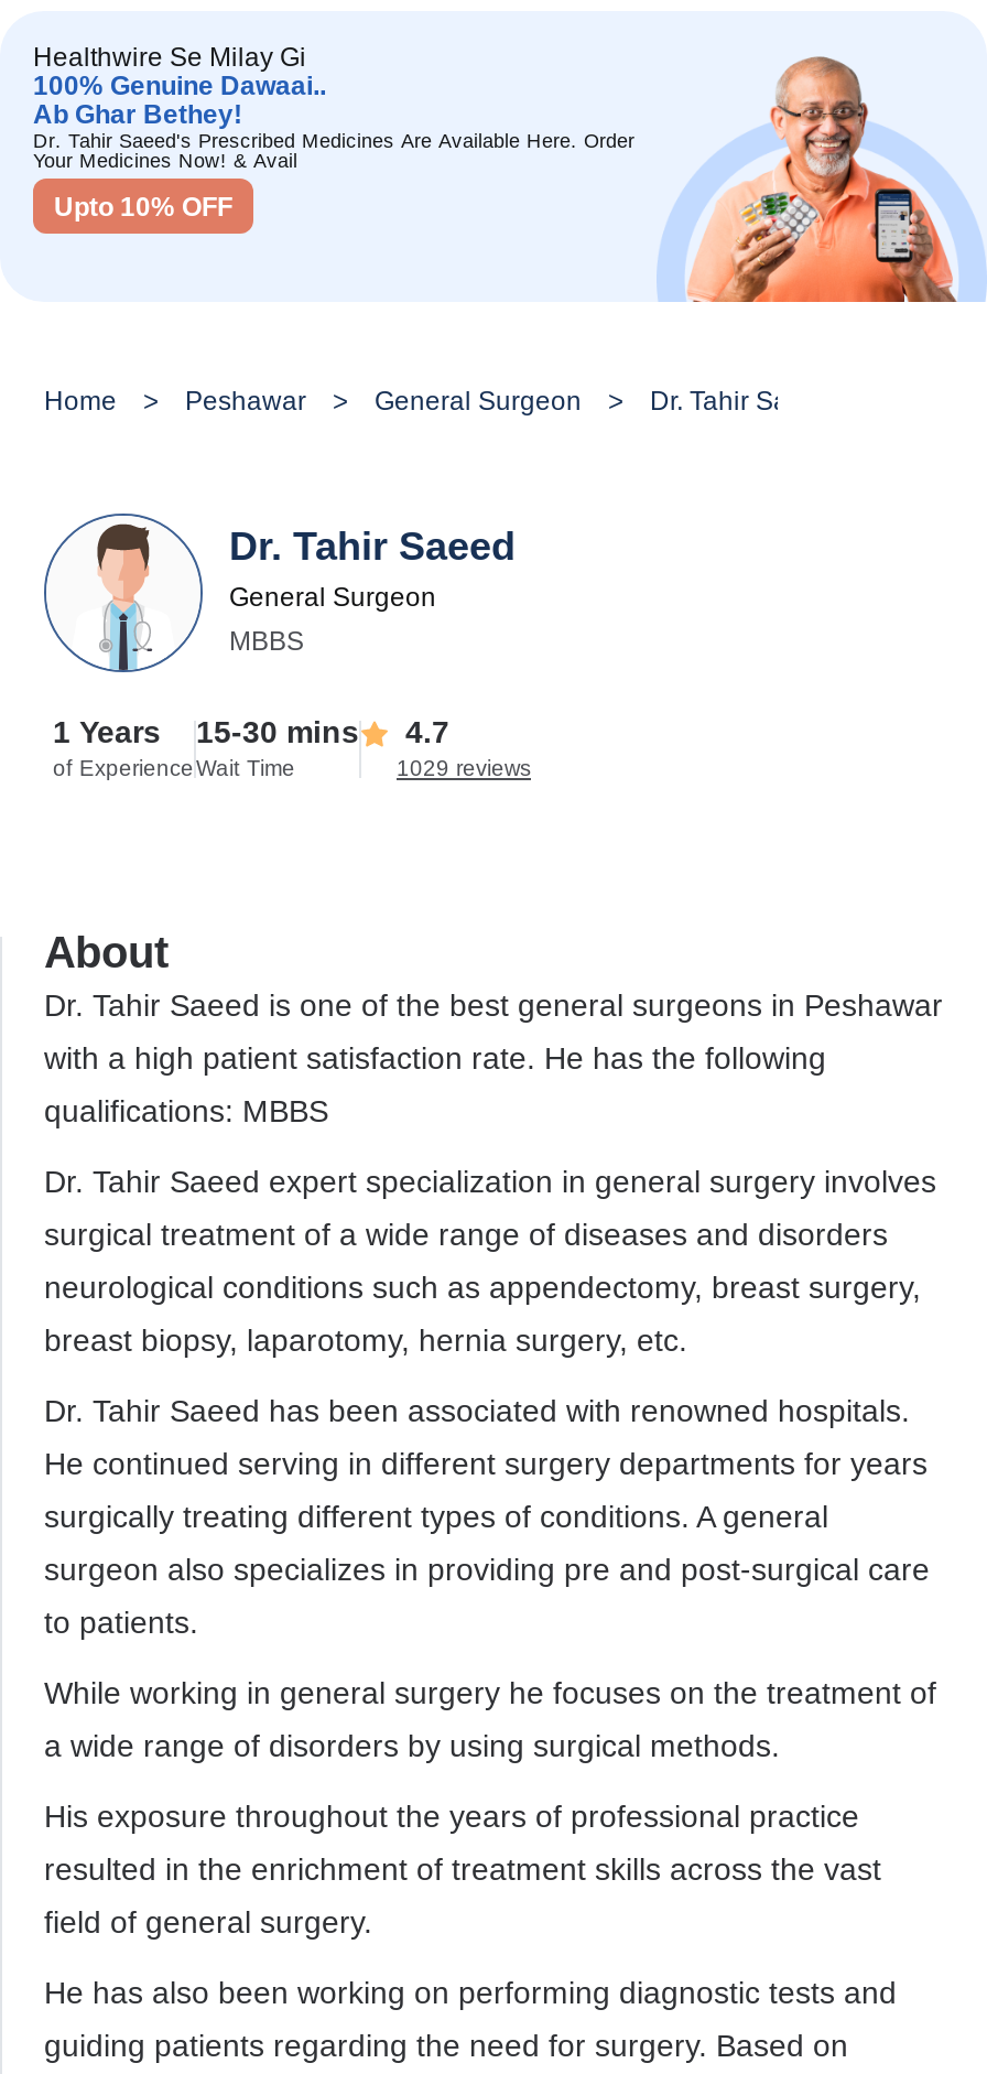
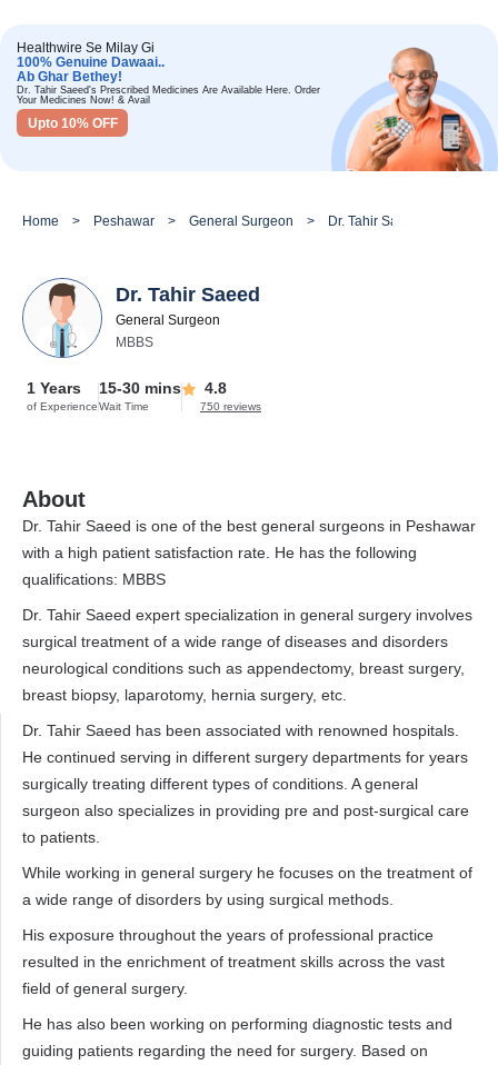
- 1 Years 15-30 mins 4.7
+ 1 Years 15-30 mins 4.8

- 1029 reviews
+ 750 reviews
